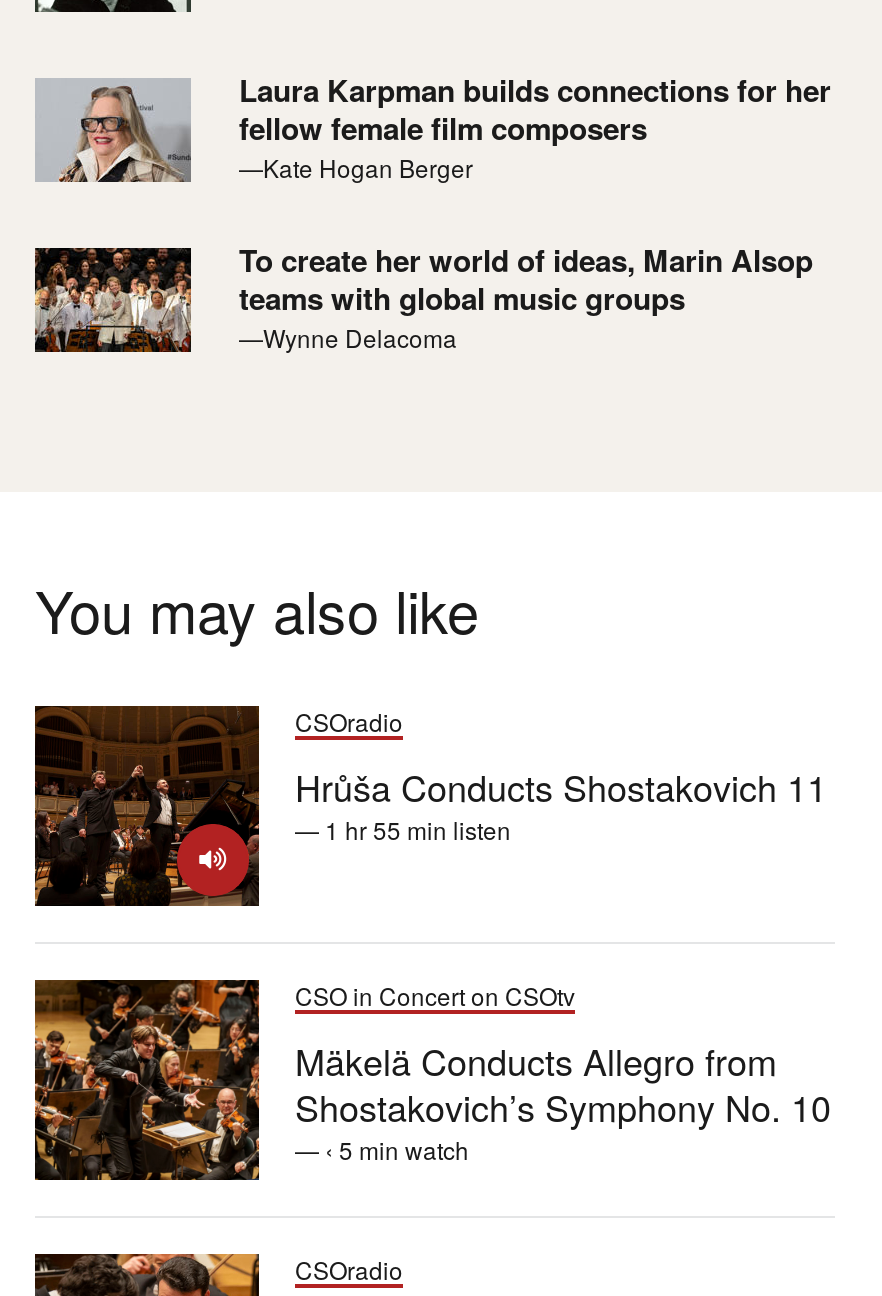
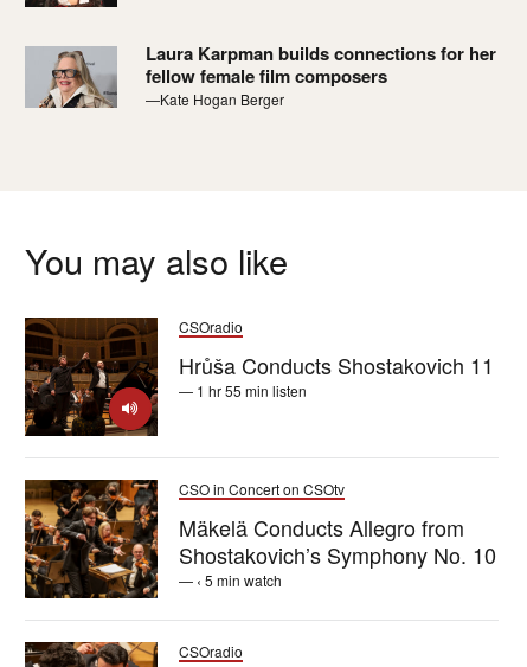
- [image]
- To create her world of ideas, Marin Alsop
- teams with global music groups
- —Wynne Delacoma
